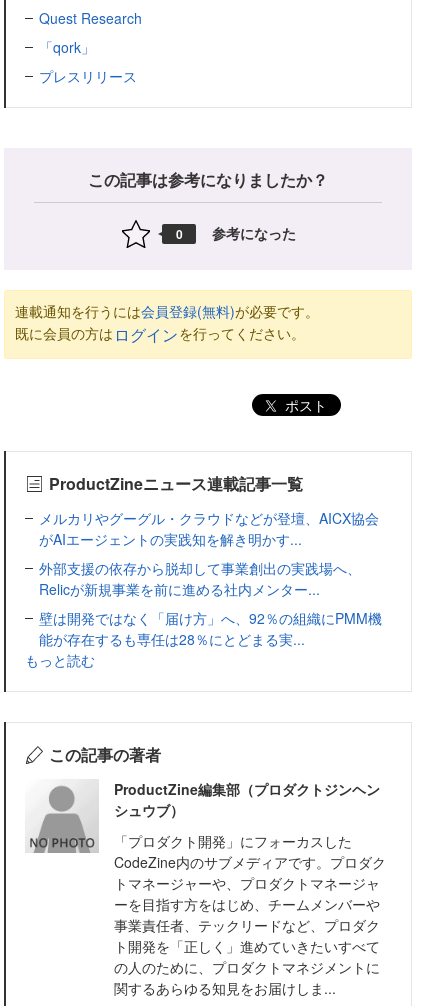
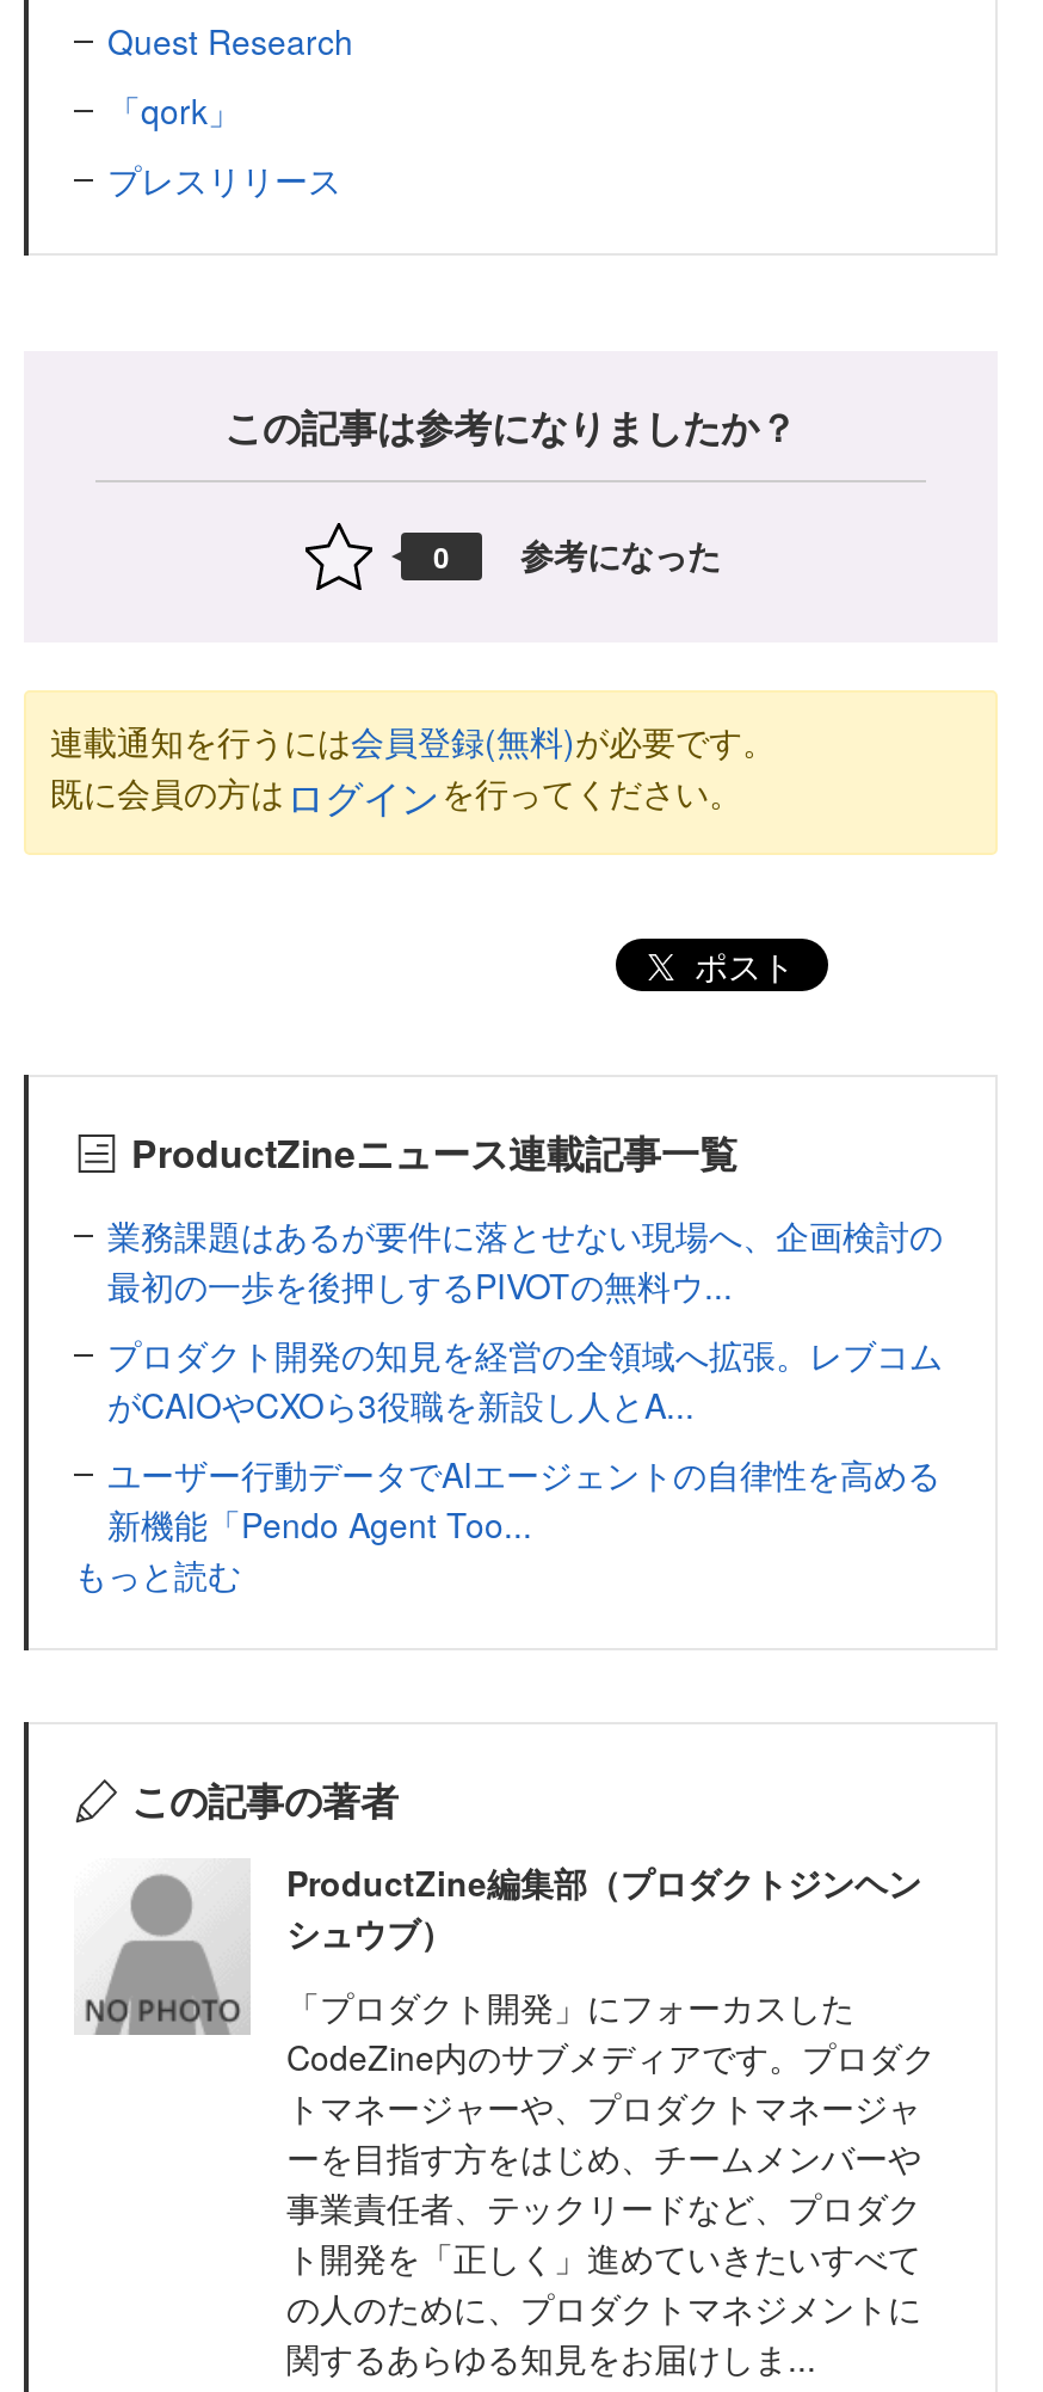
- メルカリやグーグル・クラウドなどが登壇、AICX協会
- がAIエージェントの実践知を解き明かす...
- 外部支援の依存から脱却して事業創出の実践場へ、
- Relicが新規事業を前に進める社内メンター...
- 壁は開発ではなく「届け方」へ、92％の組織にPMM機
- 能が存在するも専任は28％にとどまる実...
+ 業務課題はあるが要件に落とせない現場へ、企画検討の
+ 最初の一歩を後押しするPIVOTの無料ウ...
+ プロダクト開発の知見を経営の全領域へ拡張。レブコム
+ がCAIOやCXOら3役職を新設し人とA...
+ ユーザー行動データでAIエージェントの自律性を高める
+ 新機能「Pendo Agent Too...
